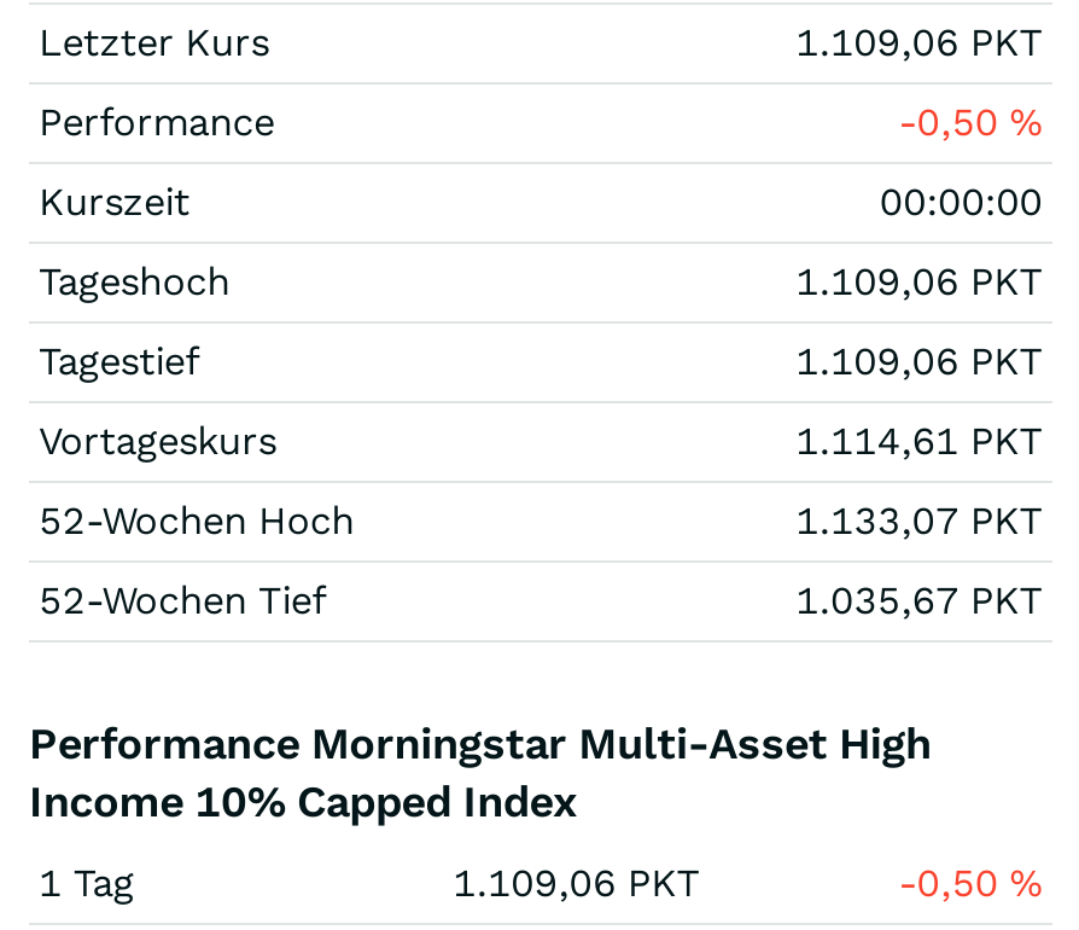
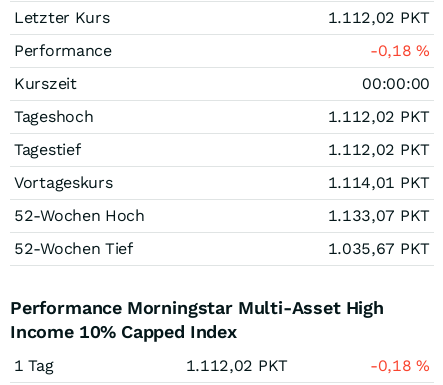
- 1.109,06 PKT
+ 1.112,02 PKT

- -0,50%
+ -0,18%

- 1.109,06 PKT
+ 1.112,02 PKT

- 1.109,06 PKT
+ 1.112,02 PKT

- 1.114,61 PKT
+ 1.114,01 PKT

- 1.109,06 PKT
+ 1.112,02 PKT

- -0,50%
+ -0,18%
